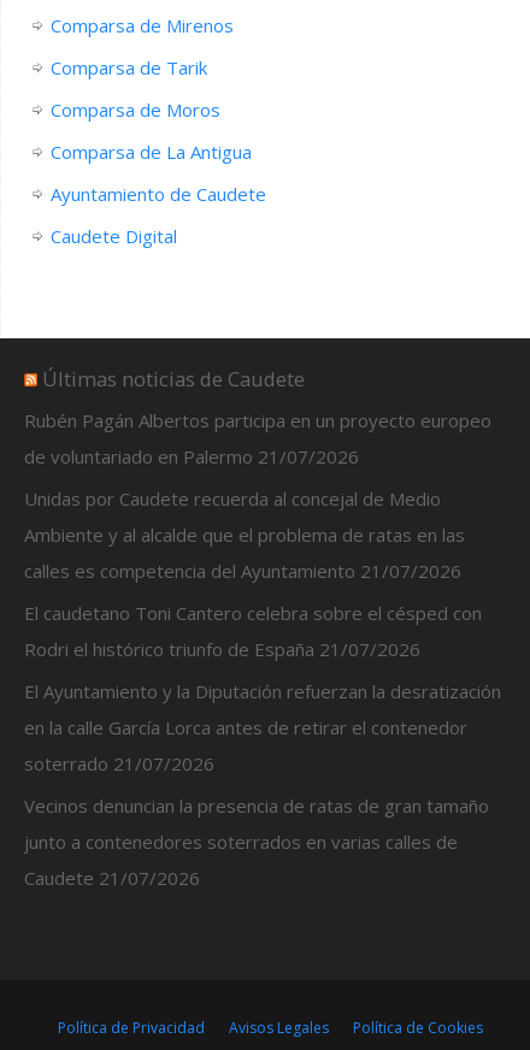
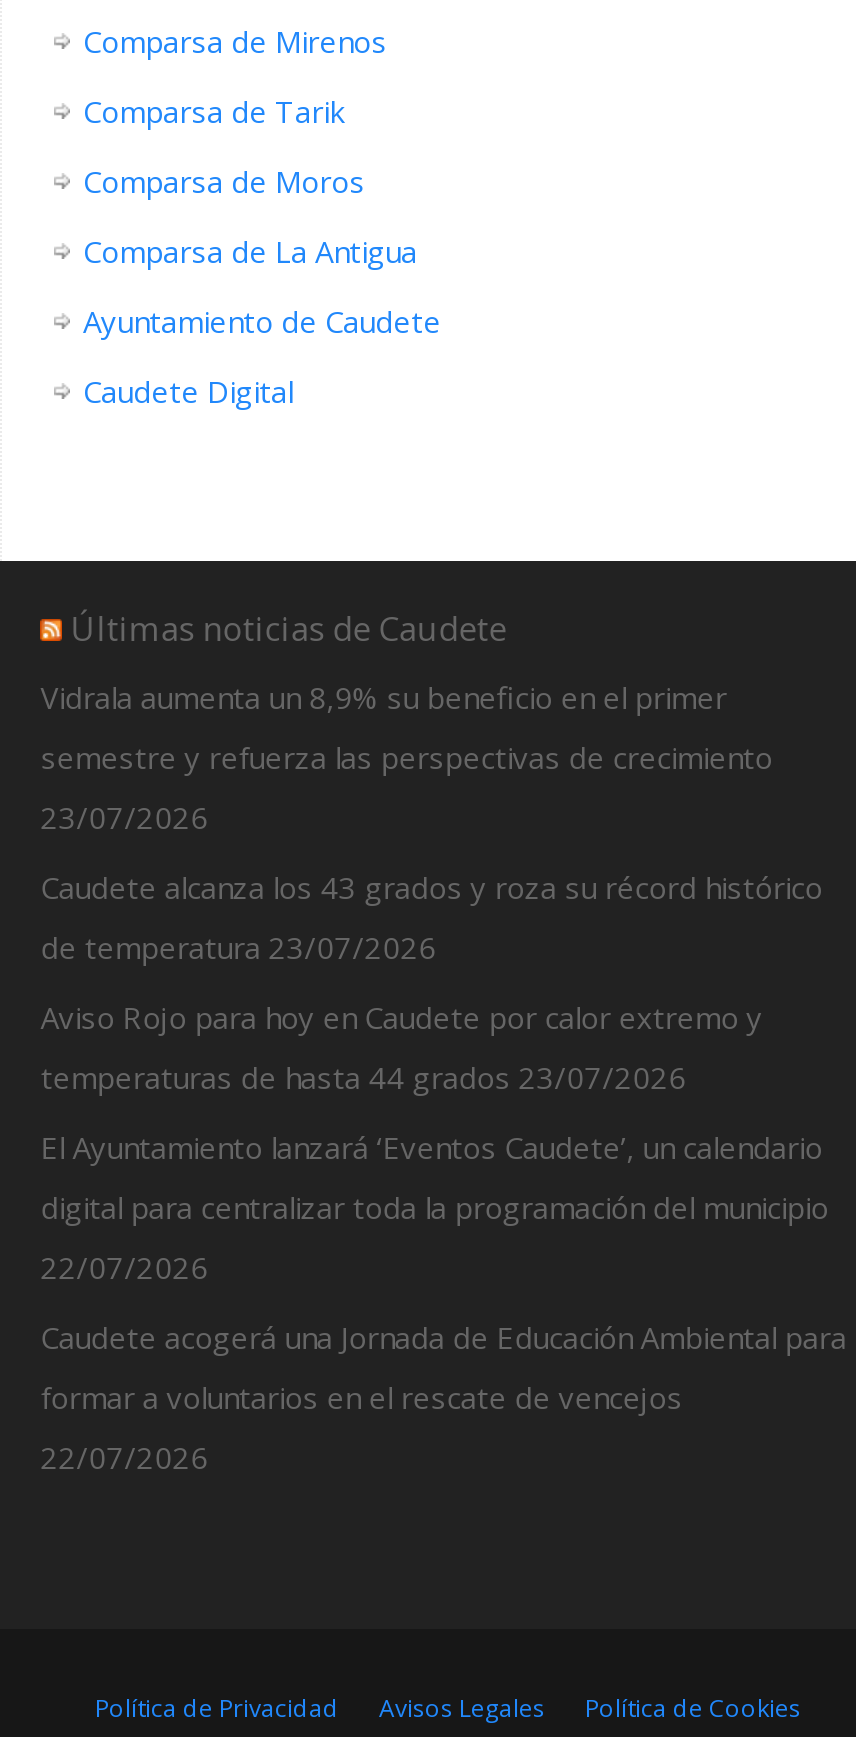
- Rubén Pagán Albertos participa en un proyecto europeo
+ Vidrala aumenta un 8,9% su beneficio en el primer

- de voluntariado en Palermo 21/07/2026
+ semestre y refuerza las perspectivas de crecimiento

- Unidas por Caudete recuerda al concejal de Medio
+ 23/07/2026

- Ambiente y al alcalde que el problema de ratas en las
+ Caudete alcanza los 43 grados y roza su récord histórico

- calles es competencia del Ayuntamiento 21/07/2026
+ de temperatura 23/07/2026

- El caudetano Toni Cantero celebra sobre el césped con
+ Aviso Rojo para hoy en Caudete por calor extremo y

- Rodri el histórico triunfo de España 21/07/2026
+ temperaturas de hasta 44 grados 23/07/2026

- El Ayuntamiento y la Diputación refuerzan la desratización
+ El Ayuntamiento lanzará ‘Eventos Caudete’, un calendario

- en la calle García Lorca antes de retirar el contenedor
+ digital para centralizar toda la programación del municipio

- soterrado 21/07/2026
+ 22/07/2026

- Vecinos denuncian la presencia de ratas de gran tamaño
+ Caudete acogerá una Jornada de Educación Ambiental para

- junto a contenedores soterrados en varias calles de
+ formar a voluntarios en el rescate de vencejos

- Caudete 21/07/2026
+ 22/07/2026
